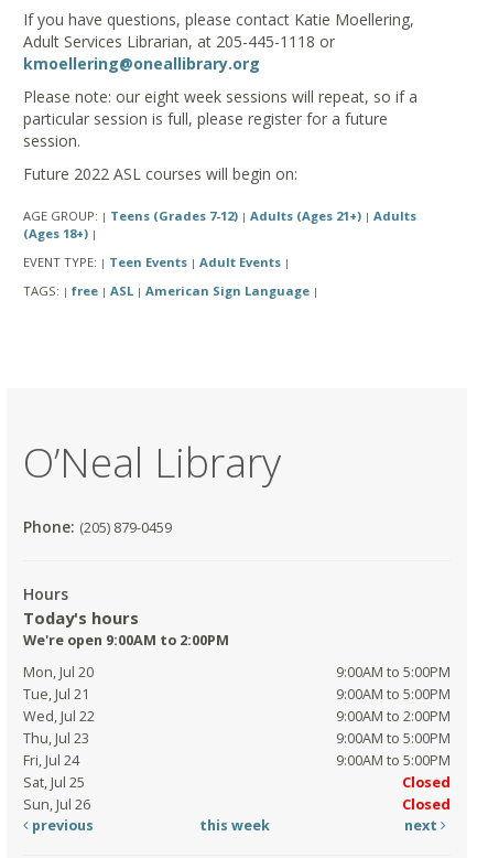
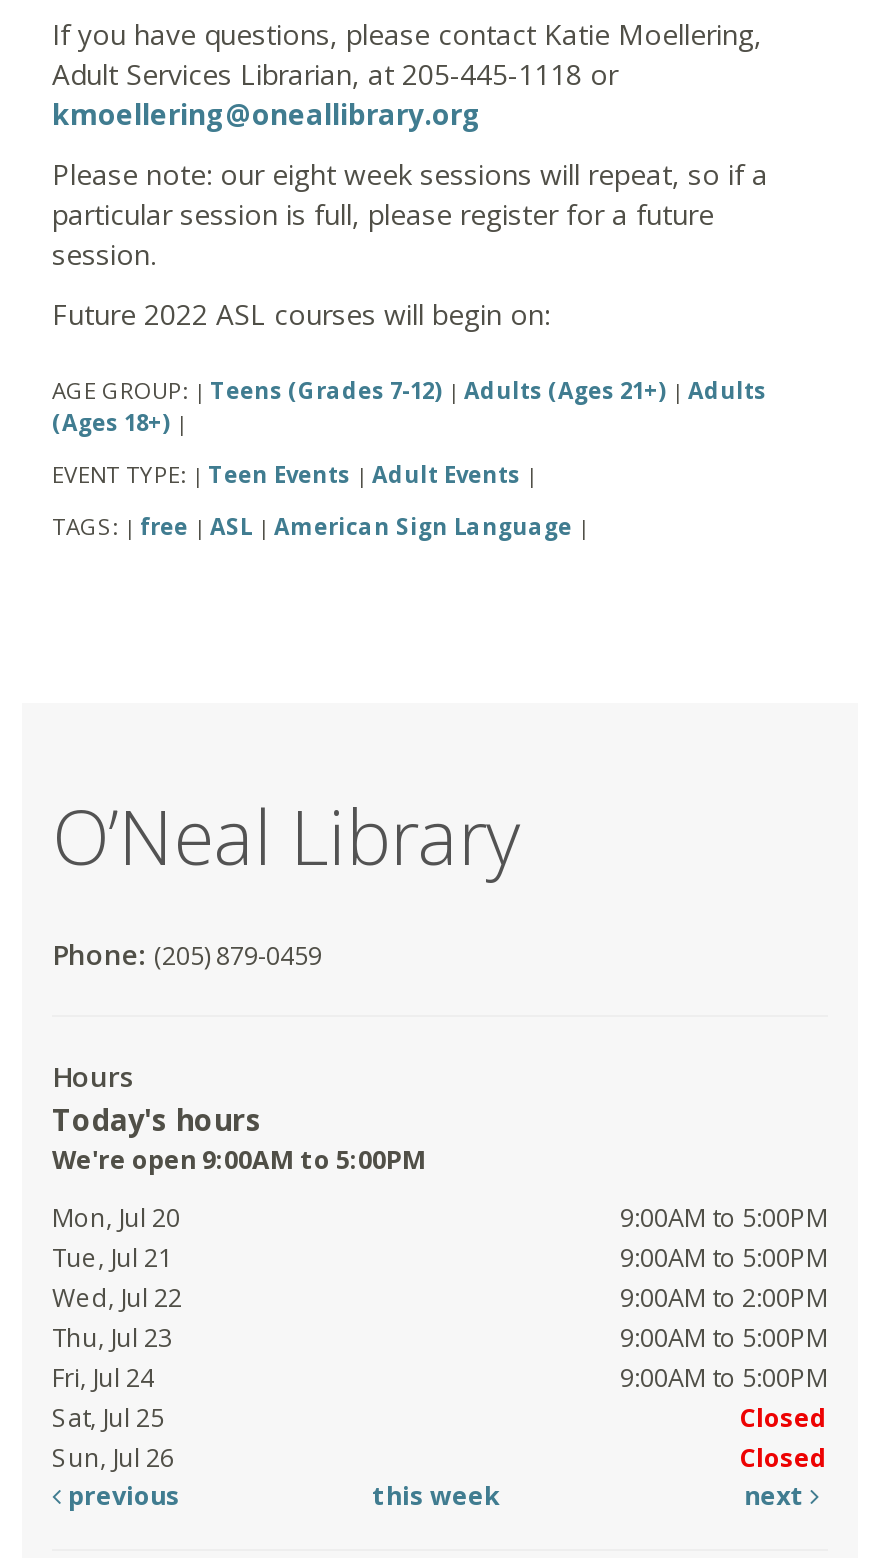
- We're open 9:00AM to 2:00PM
+ We're open 9:00AM to 5:00PM
